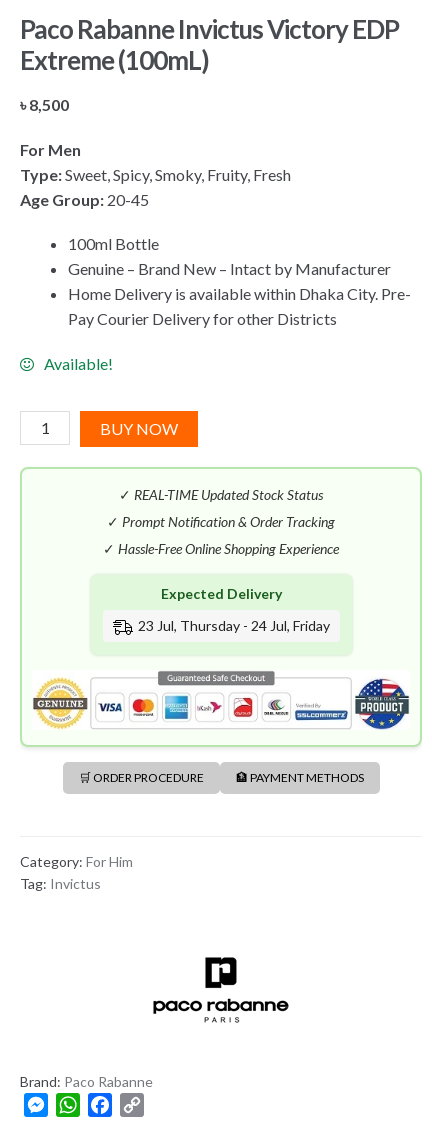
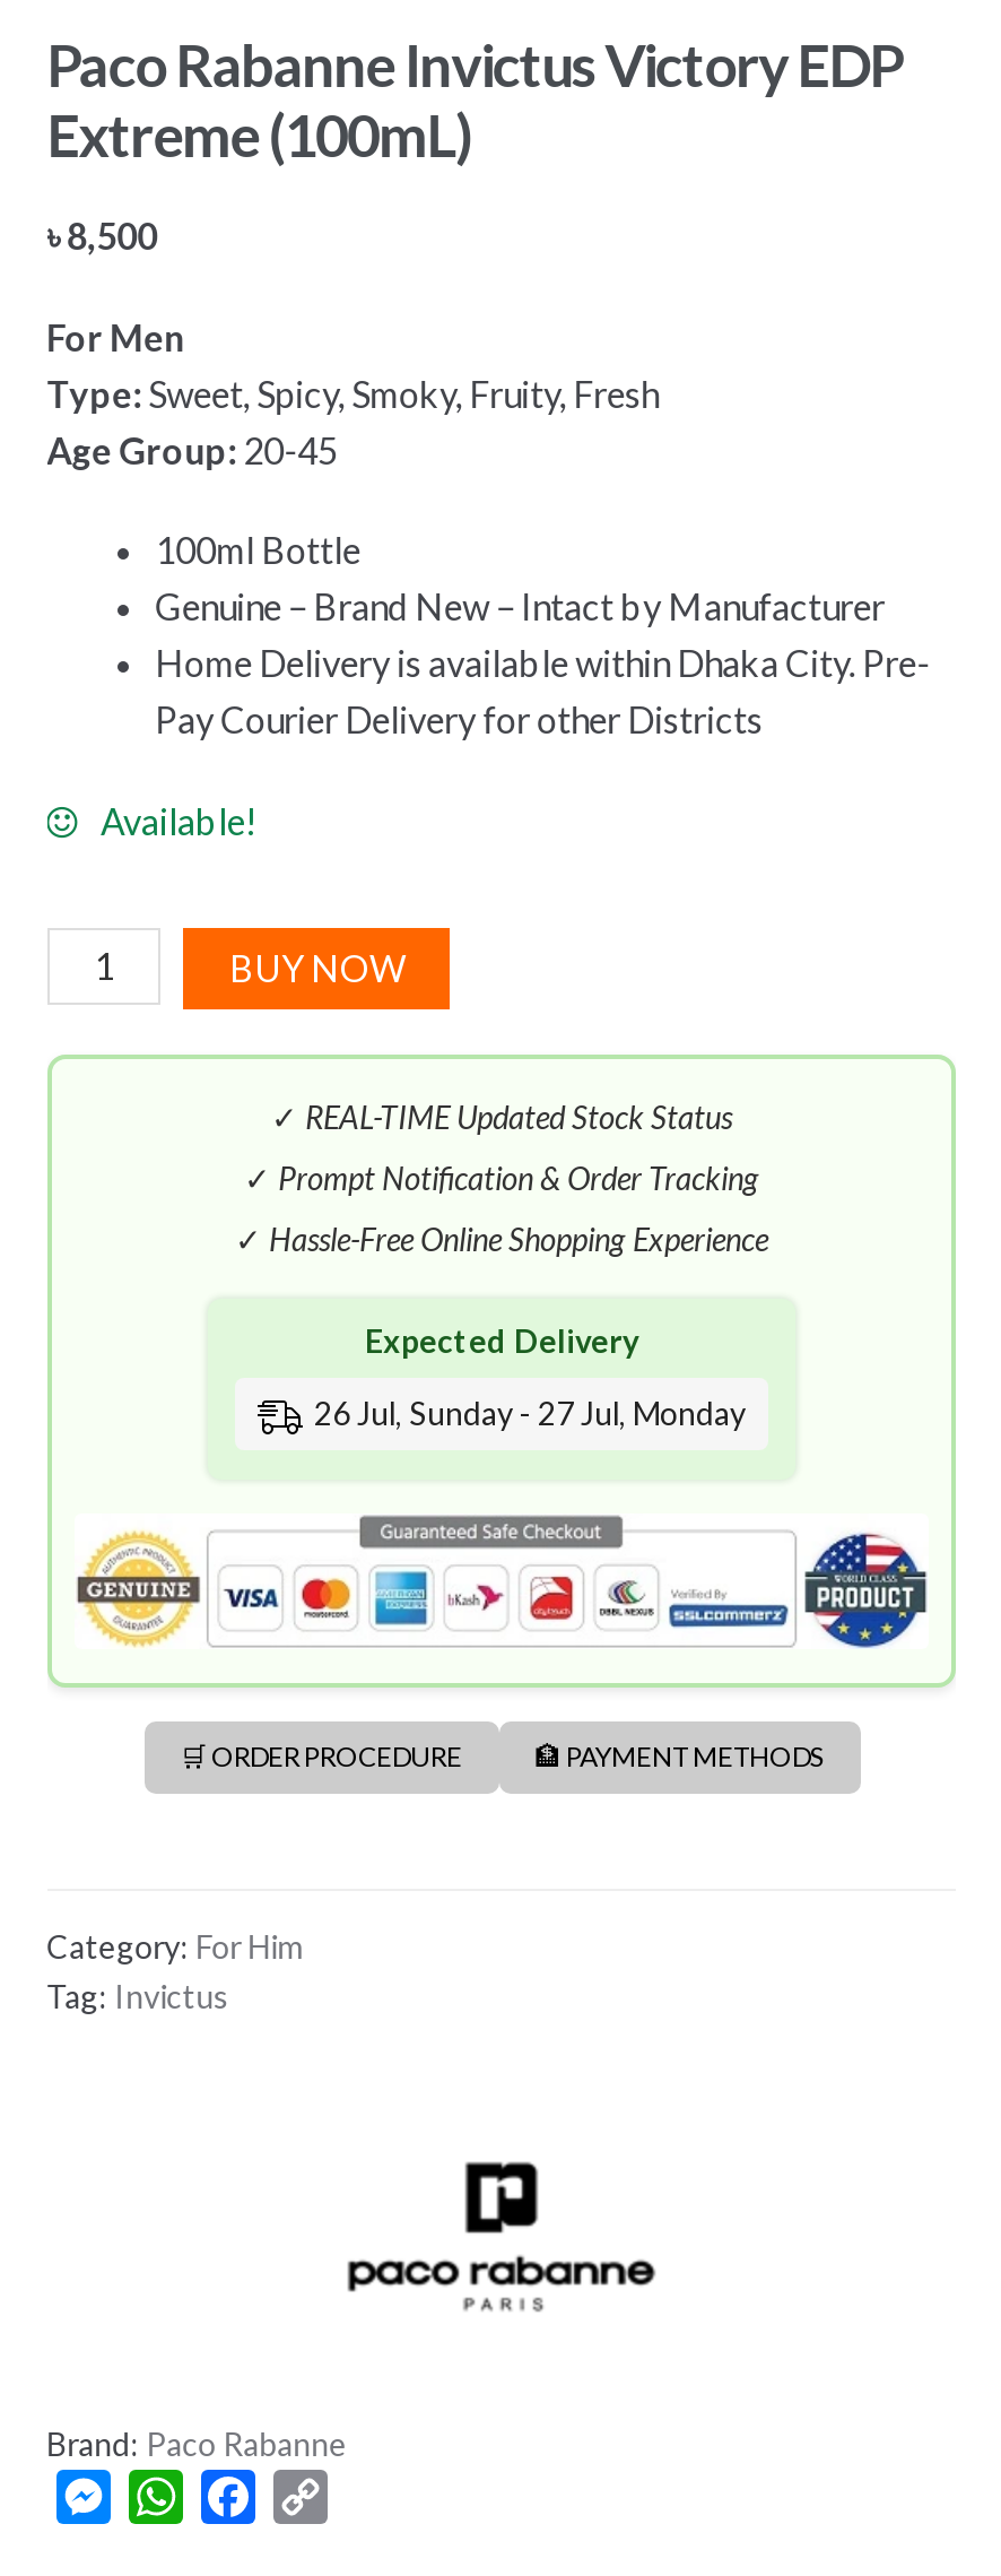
- 23 Jul, Thursday - 24 Jul, Friday
+ 26 Jul, Sunday - 27 Jul, Monday
